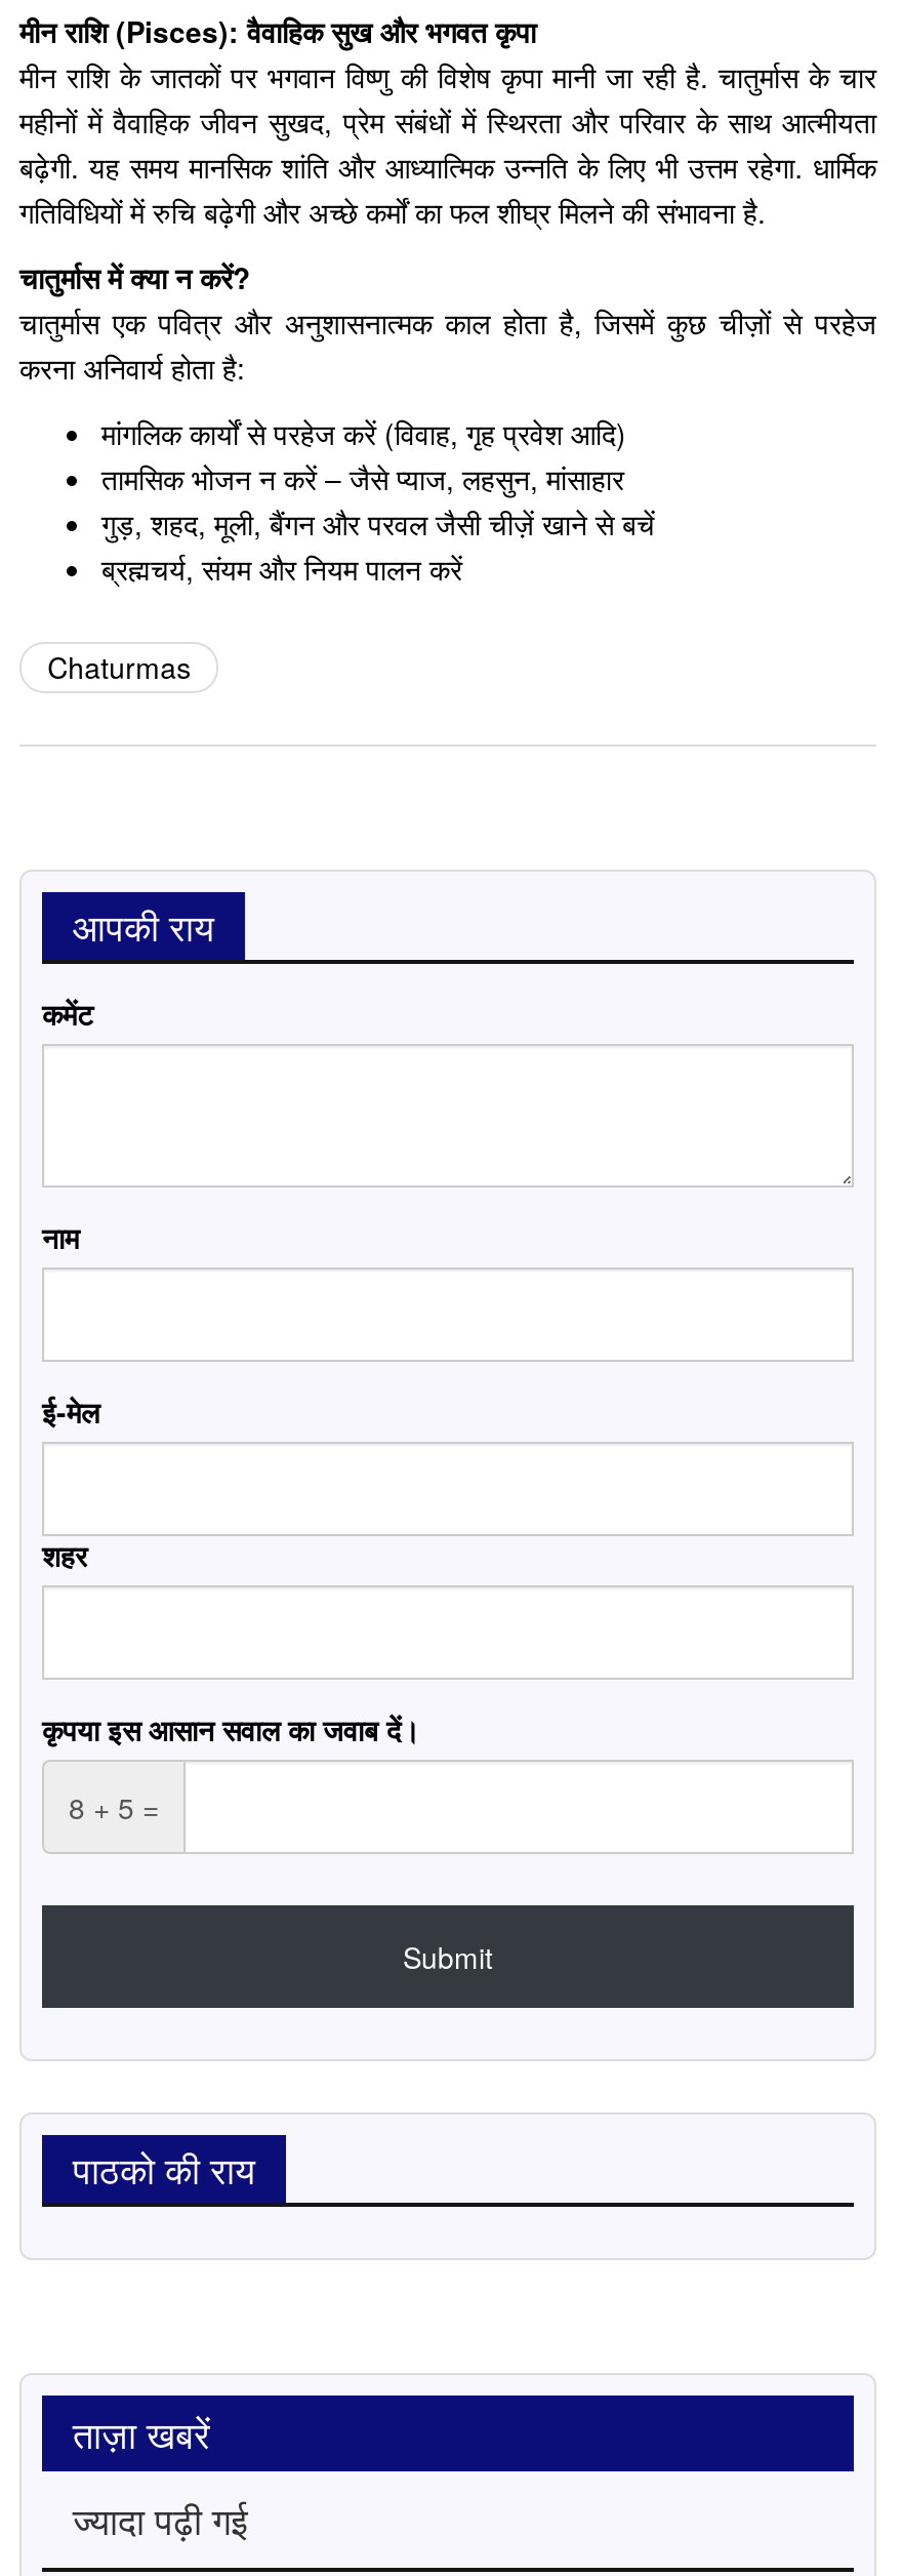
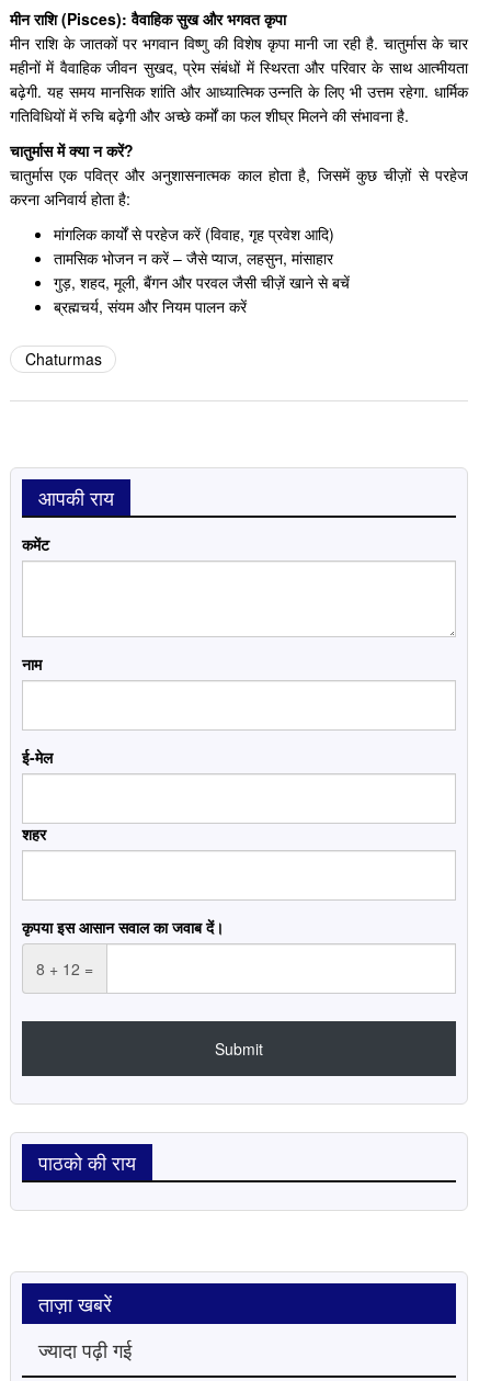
- 8 + 5 =
+ 8 + 12 =
